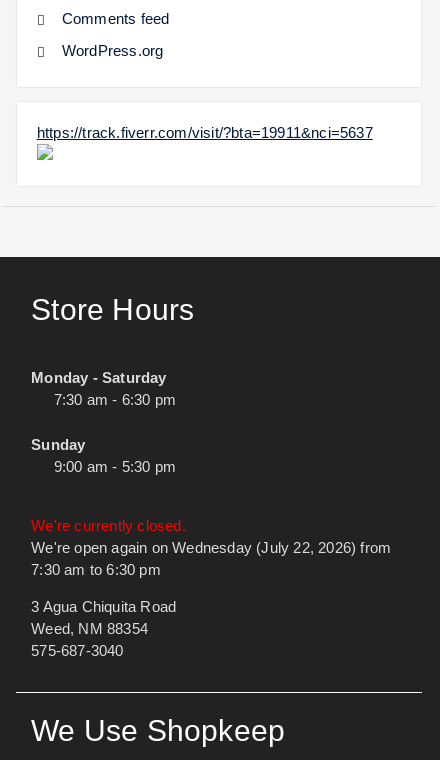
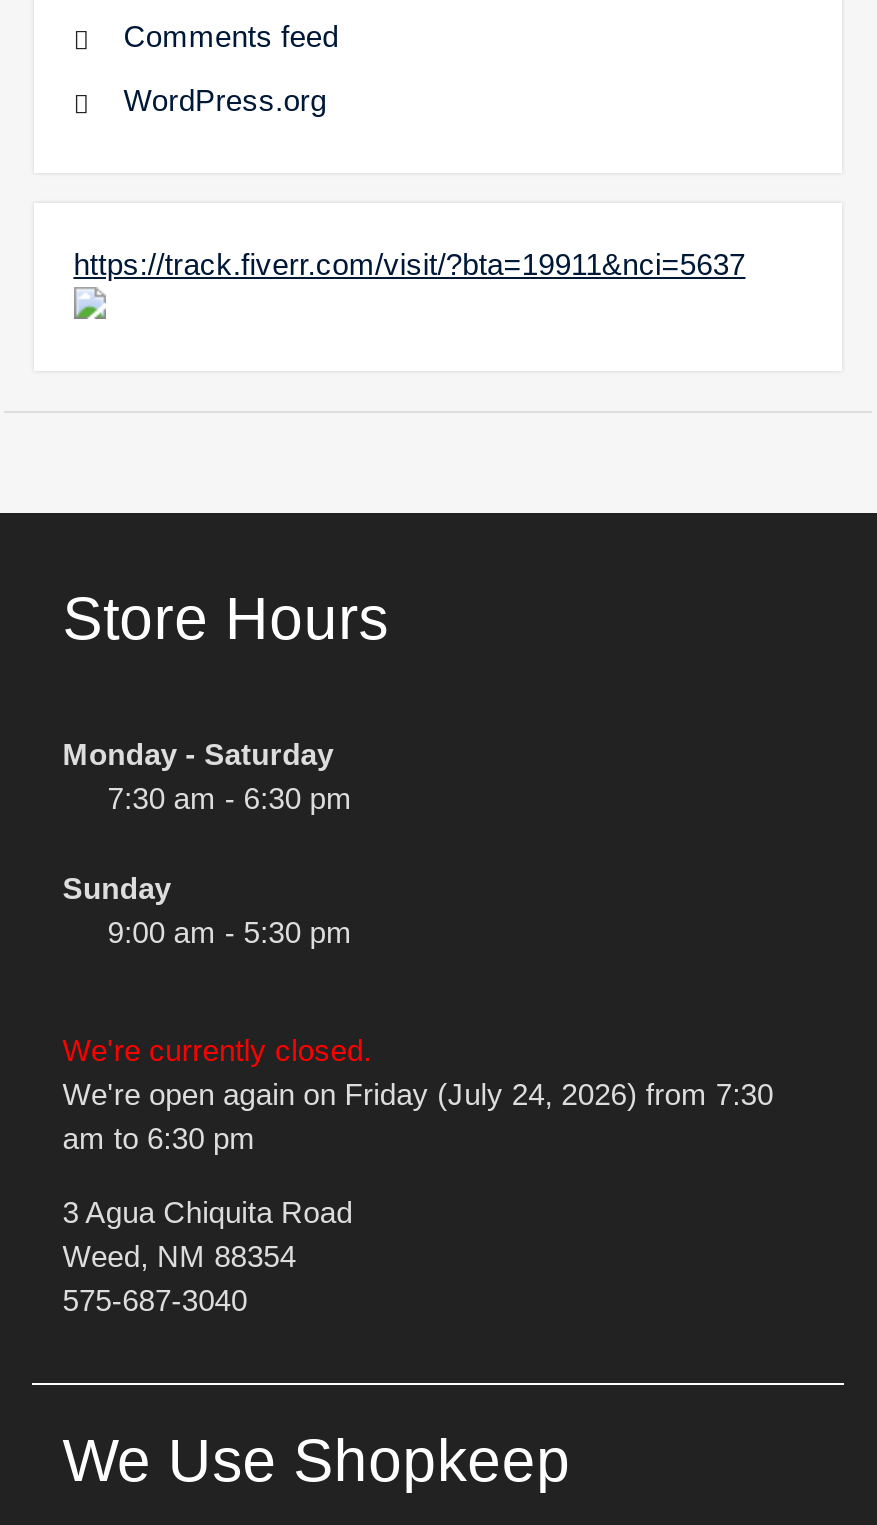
- We're open again on Wednesday (July 22, 2026) from
- 7:30 am to 6:30 pm
+ We're open again on Friday (July 24, 2026) from 7:30
+ am to 6:30 pm
